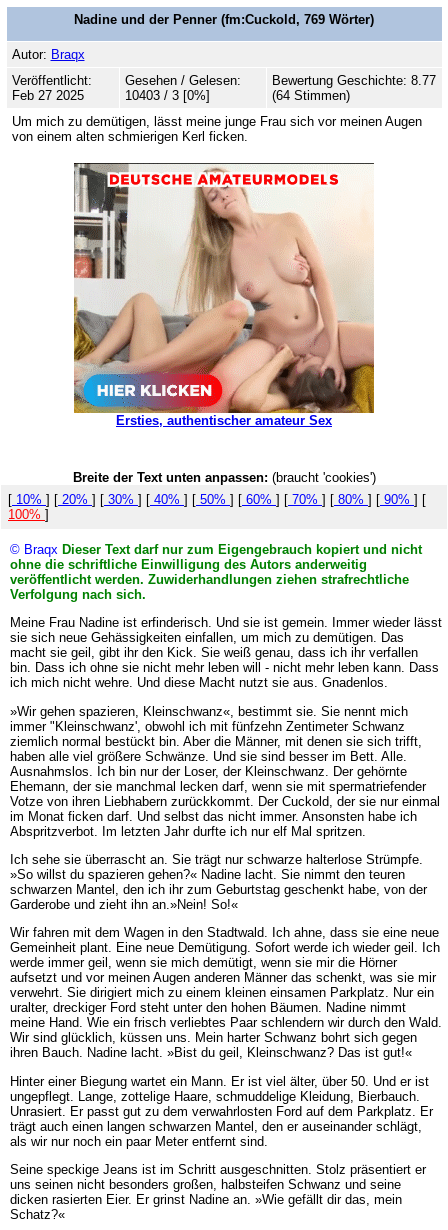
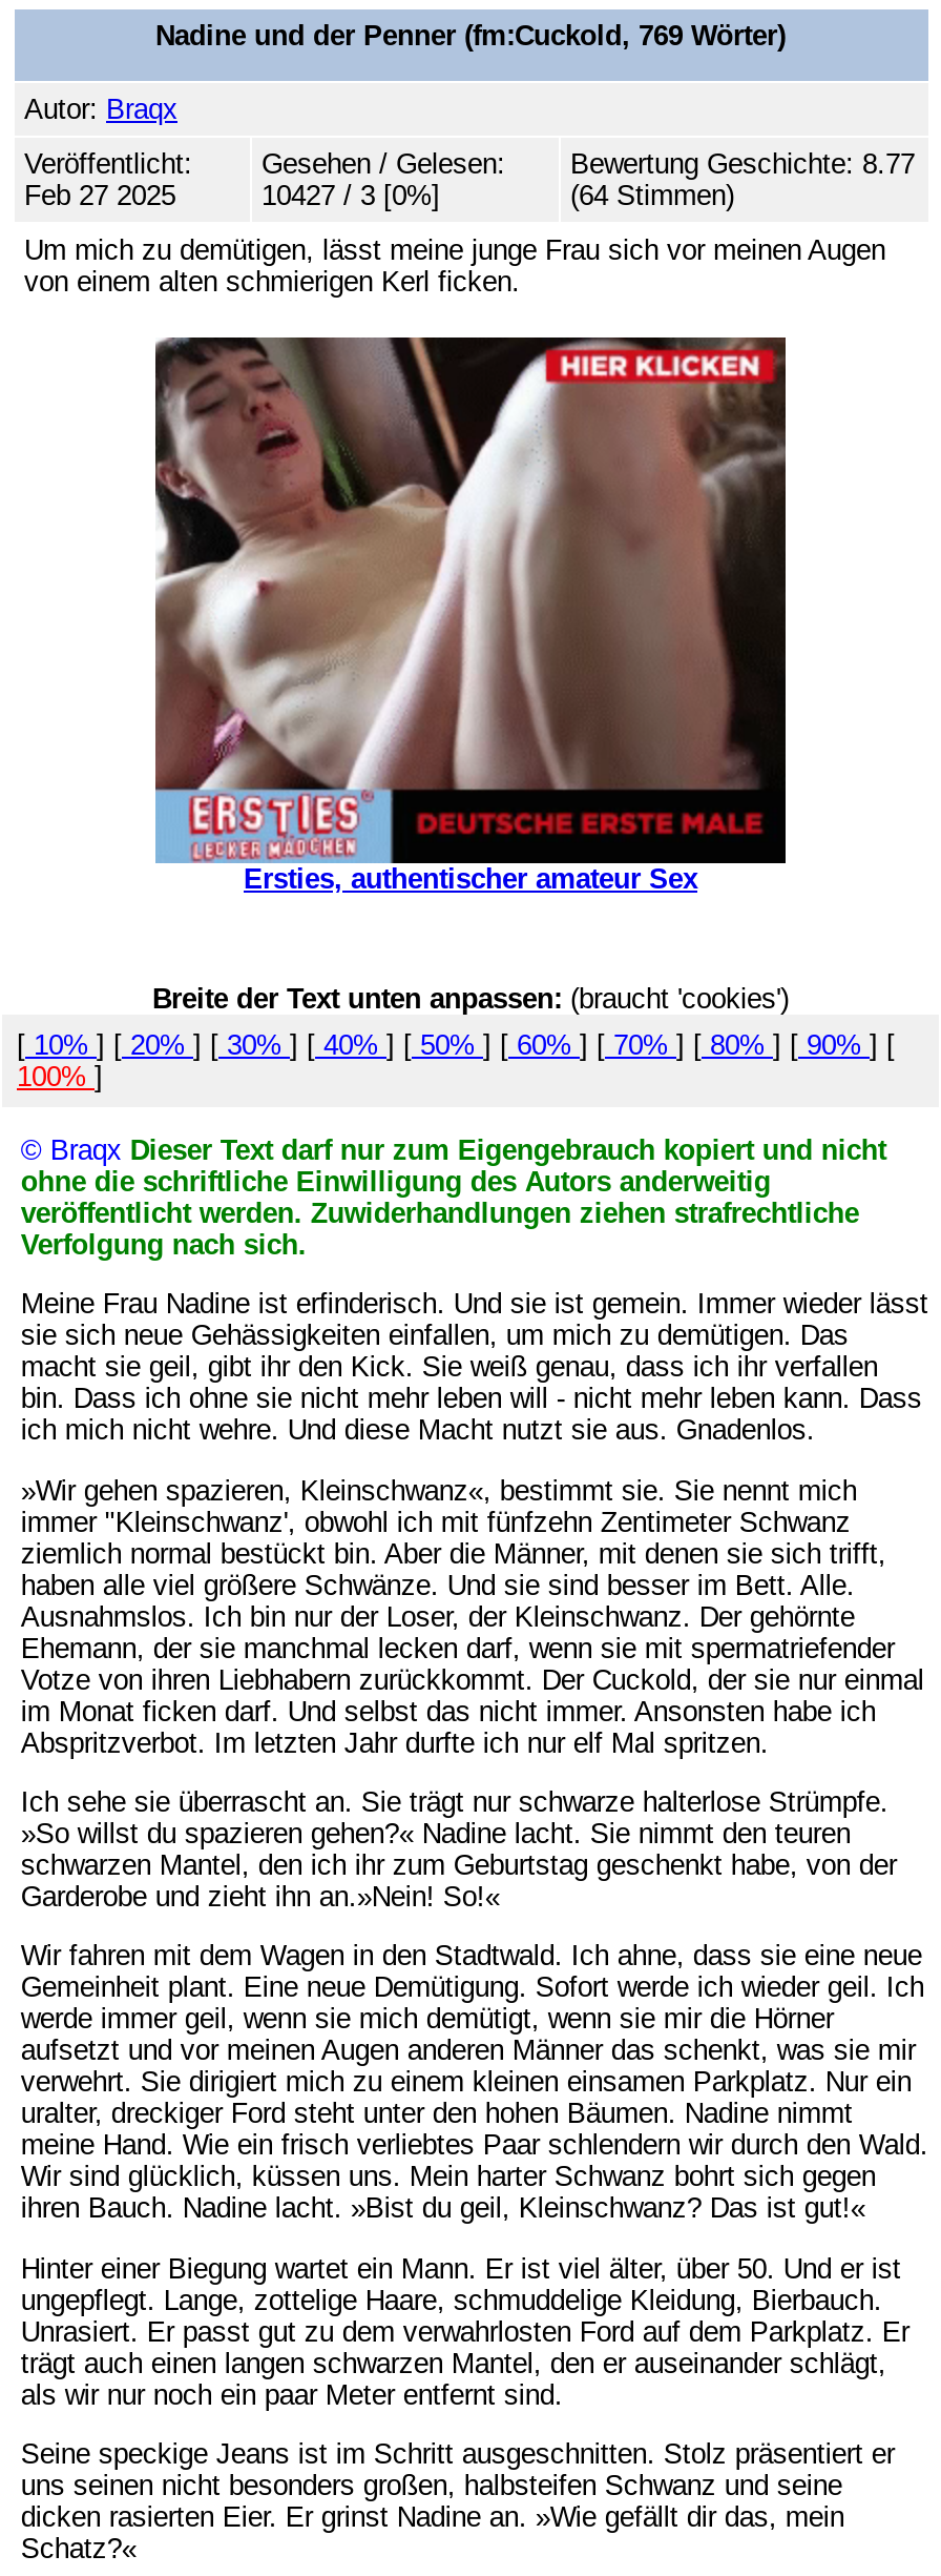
- 10403 / 3 [0%]
+ 10427 / 3 [0%]

- [image]
+ [image]
